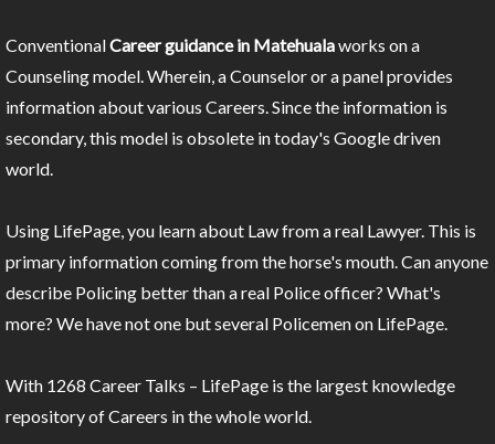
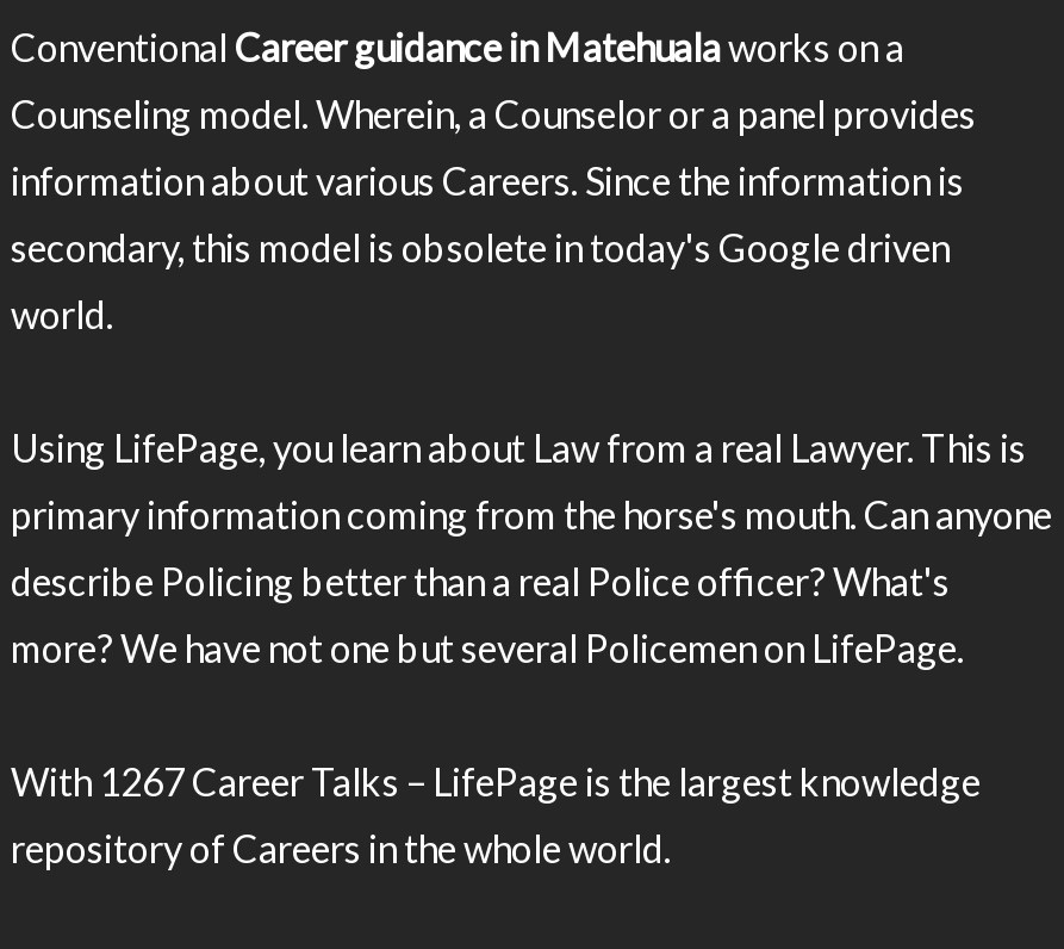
- With 1268 Career Talks – LifePage is the largest knowledge
+ With 1267 Career Talks – LifePage is the largest knowledge
